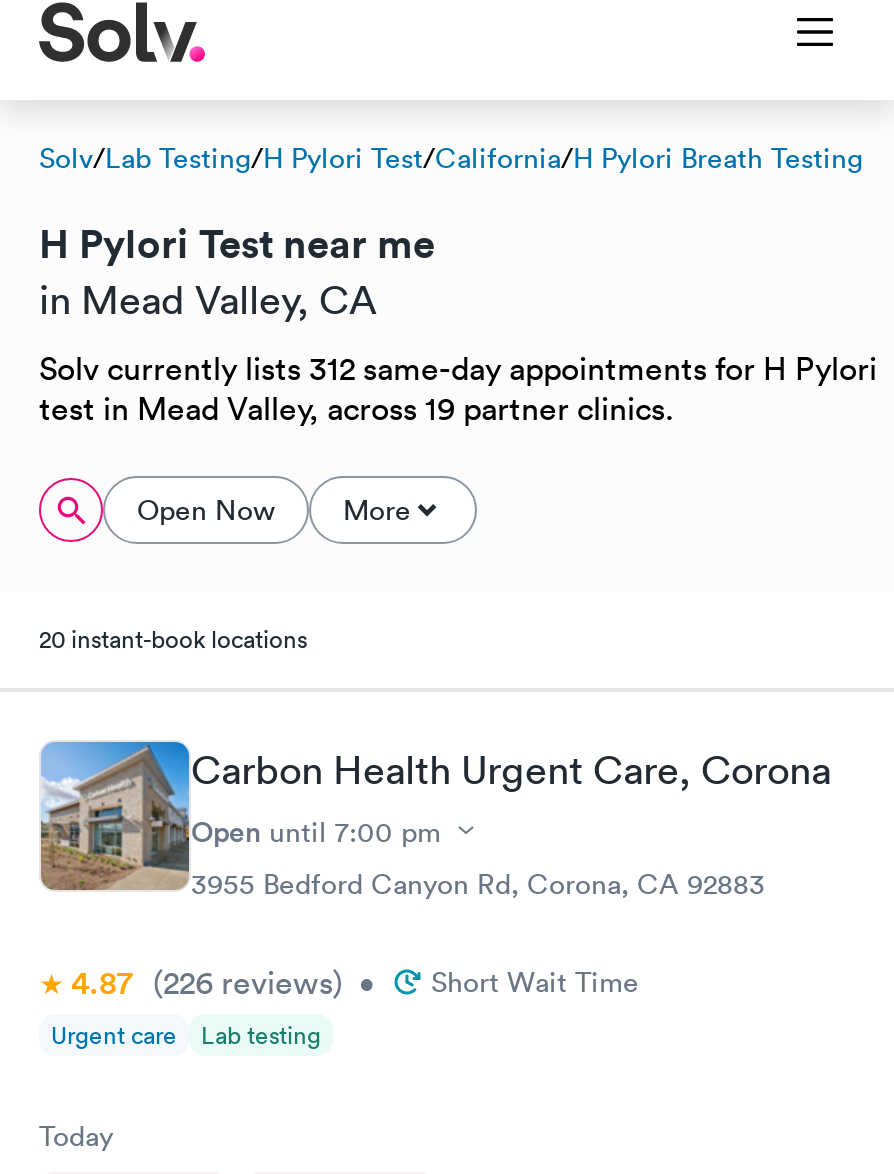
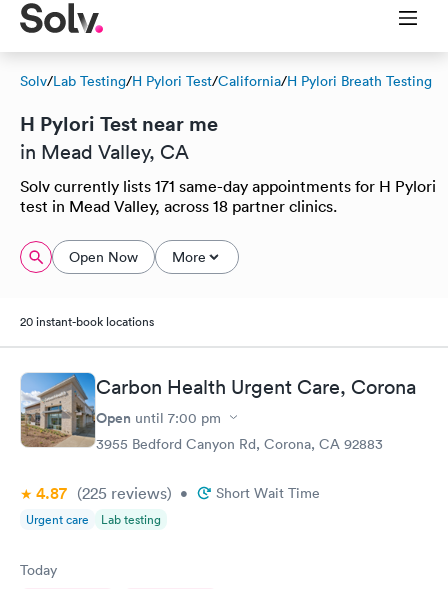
- Solv currently lists 312 same-day appointments for H Pylori
+ Solv currently lists 171 same-day appointments for H Pylori

- test in Mead Valley, across 19 partner clinics.
+ test in Mead Valley, across 18 partner clinics.

- 4.87 (226 reviews) • Short Wait Time
+ 4.87 (225 reviews) • Short Wait Time
